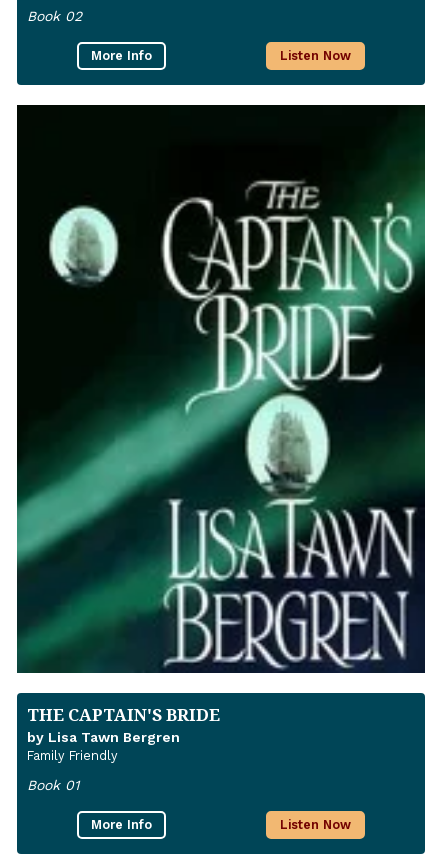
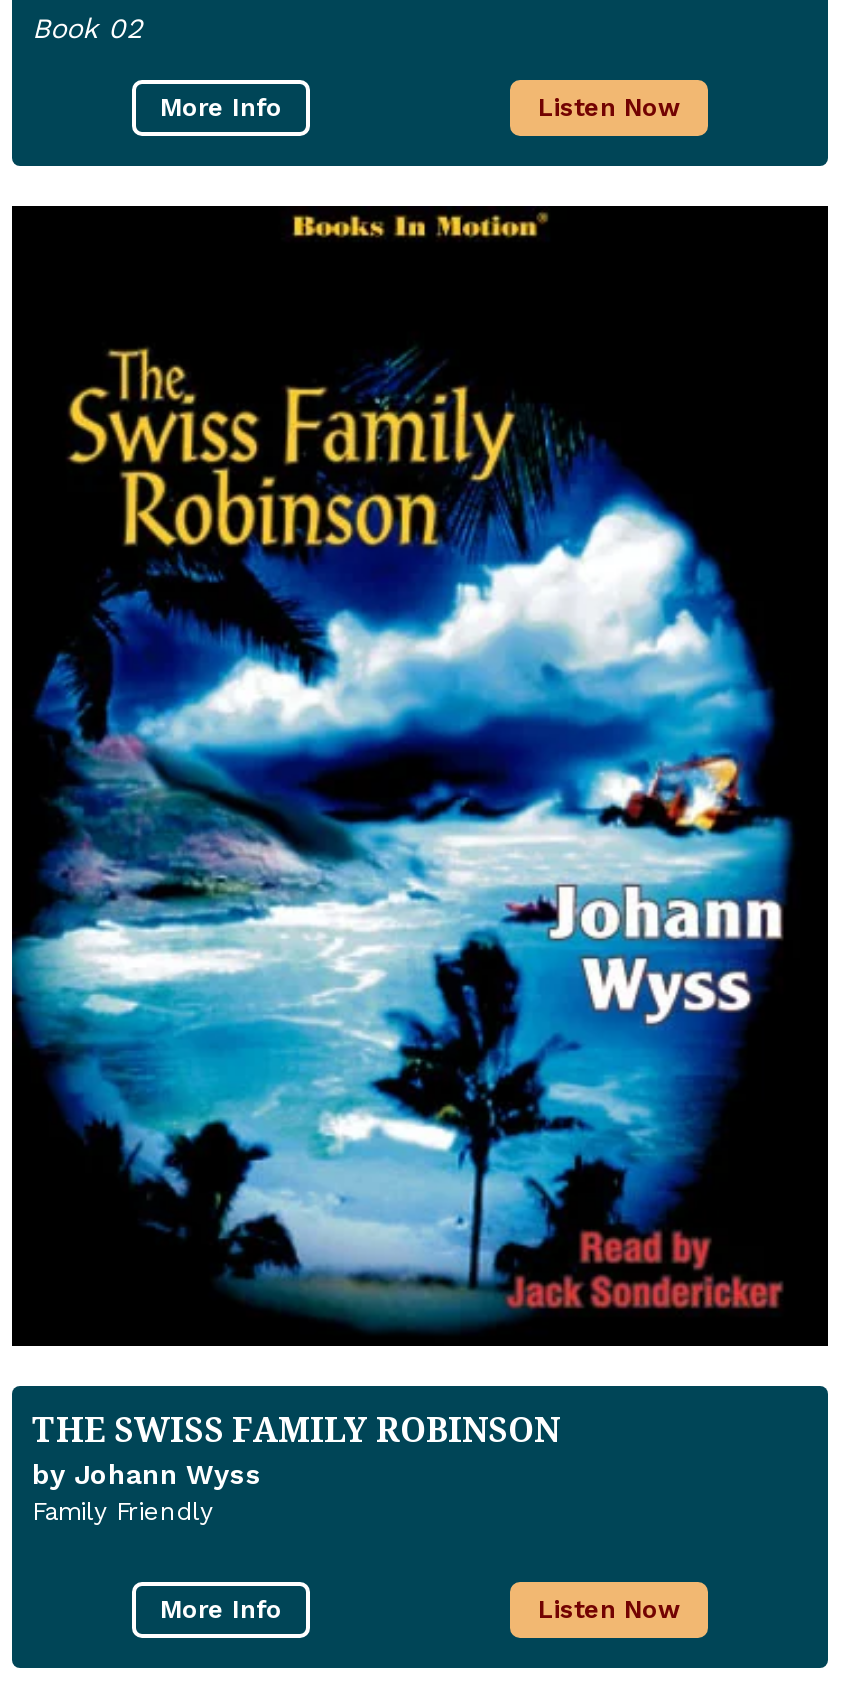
- [image]
- THE CAPTAIN'S BRIDE
- by Lisa Tawn Bergren
+ [image]
+ THE SWISS FAMILY ROBINSON
+ by Johann Wyss

- Book 01
